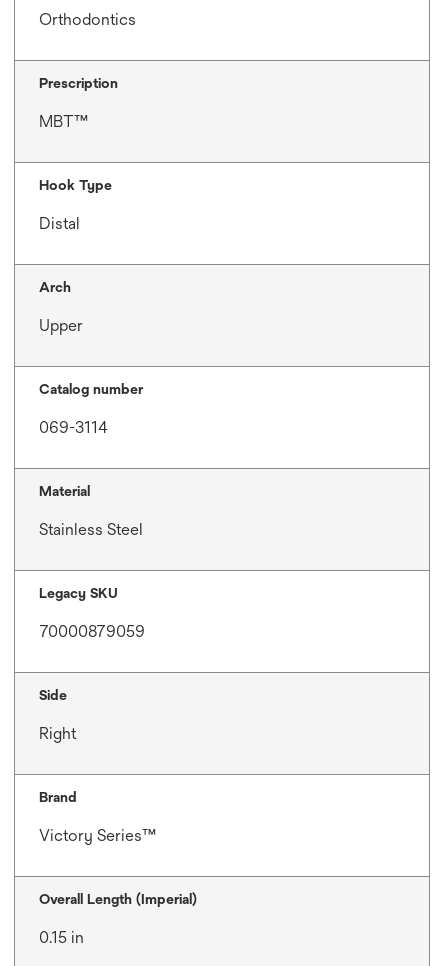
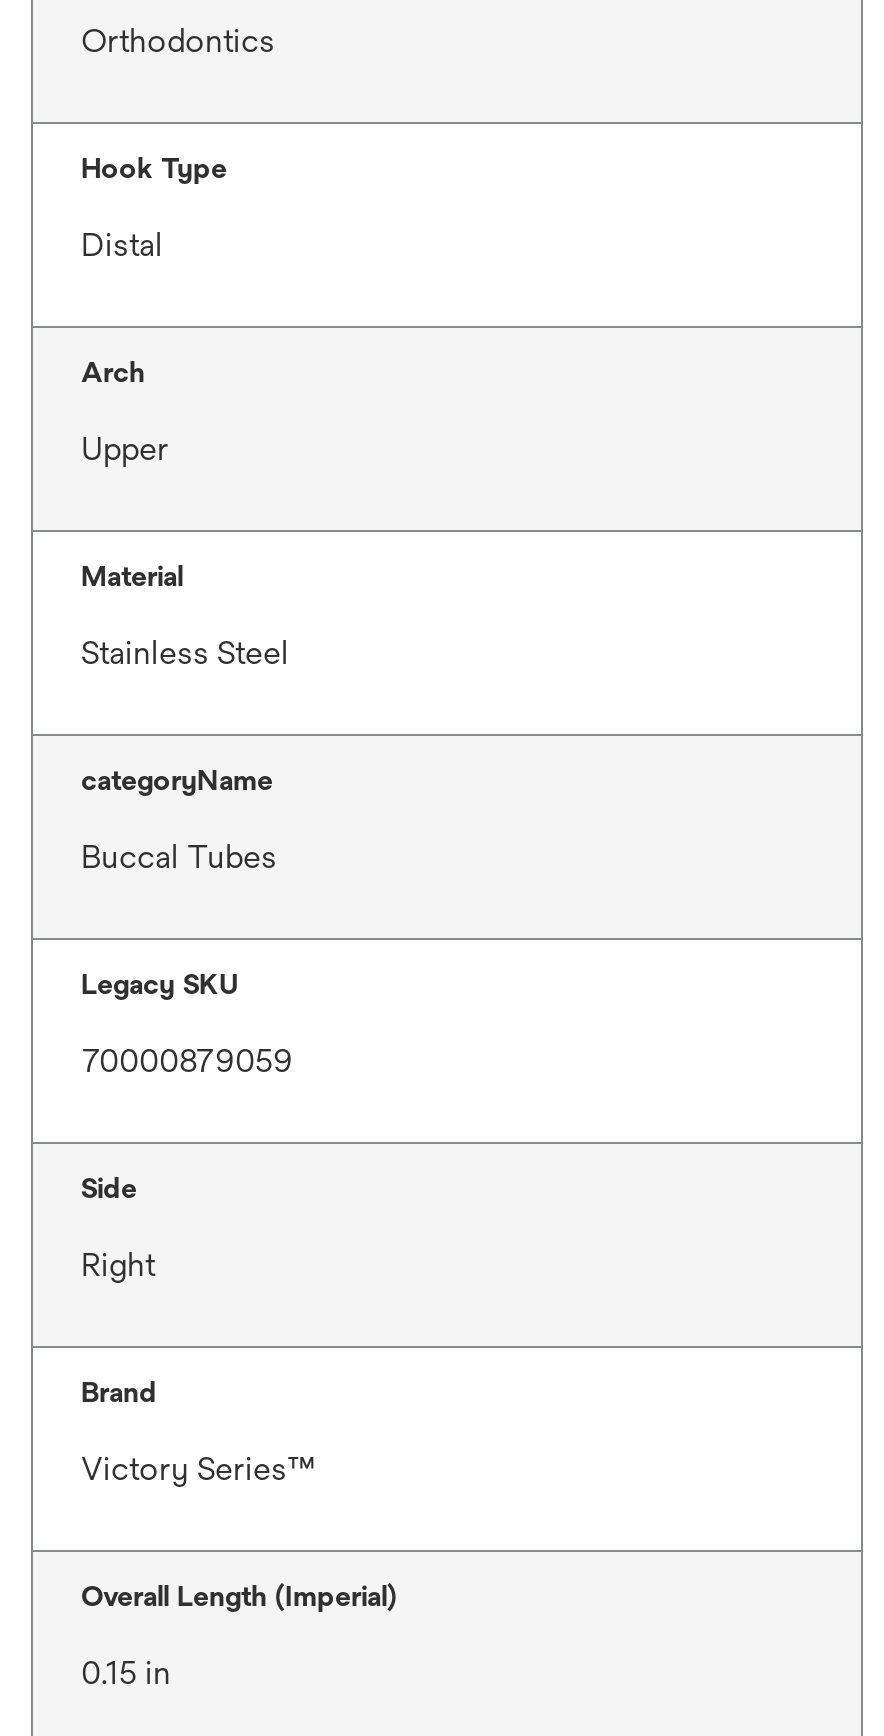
- Prescription
- MBT™

- Catalog number
- 069-3114

moved up: Material | Stainless Steel

+ categoryName
+ Buccal Tubes
